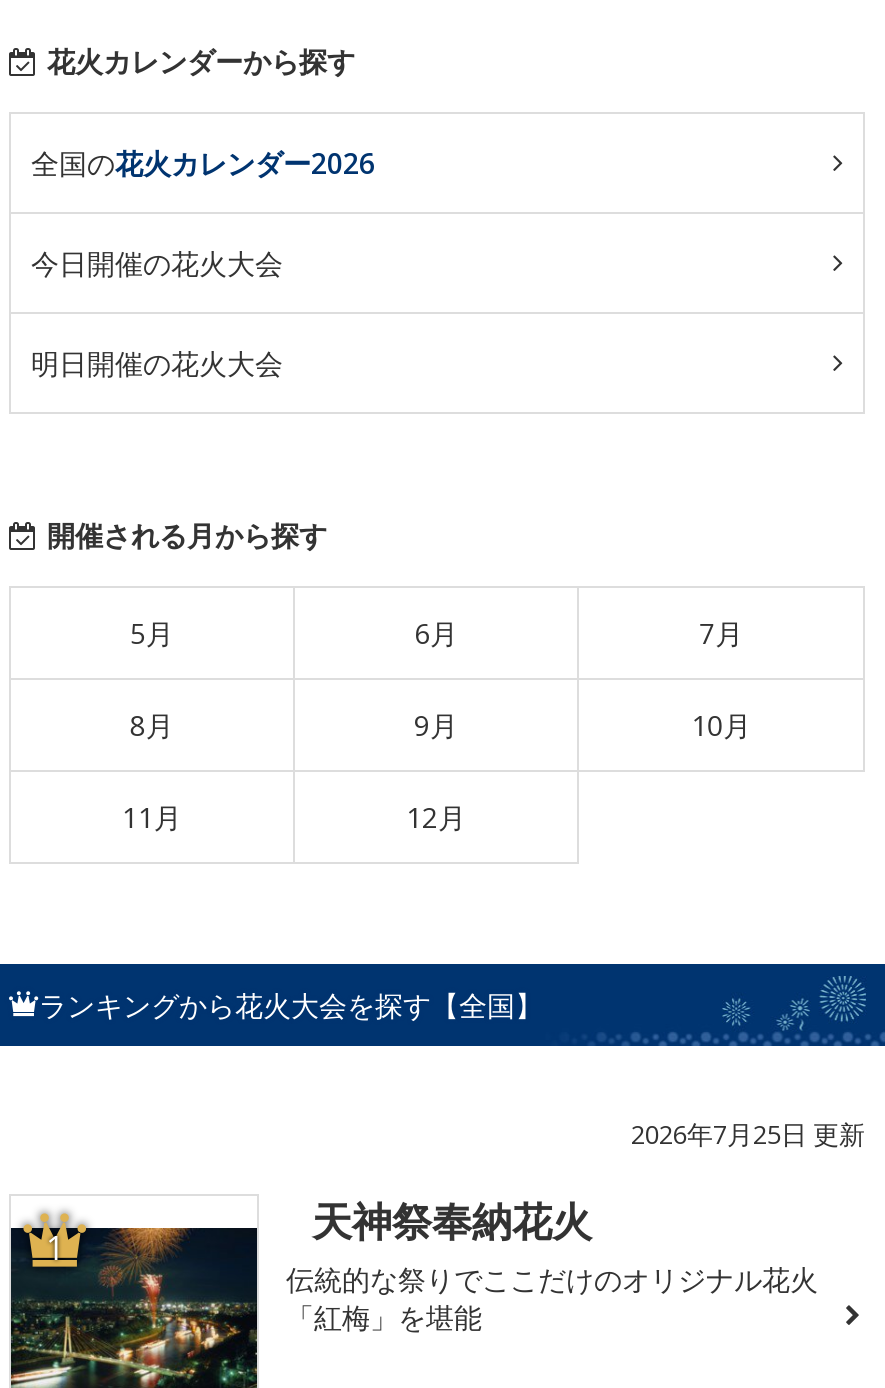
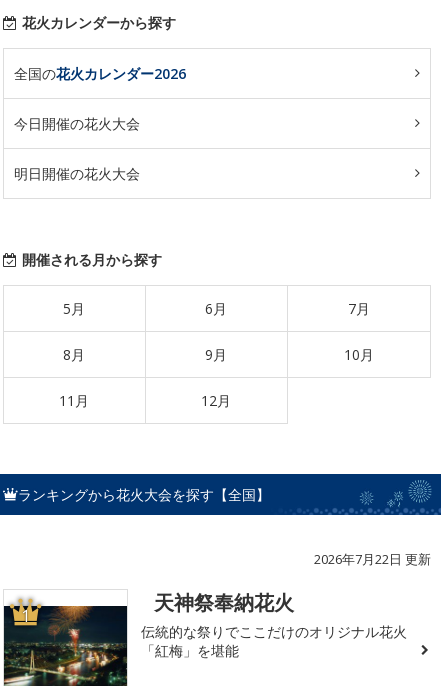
- 2026年7月25日 更新
+ 2026年7月22日 更新
